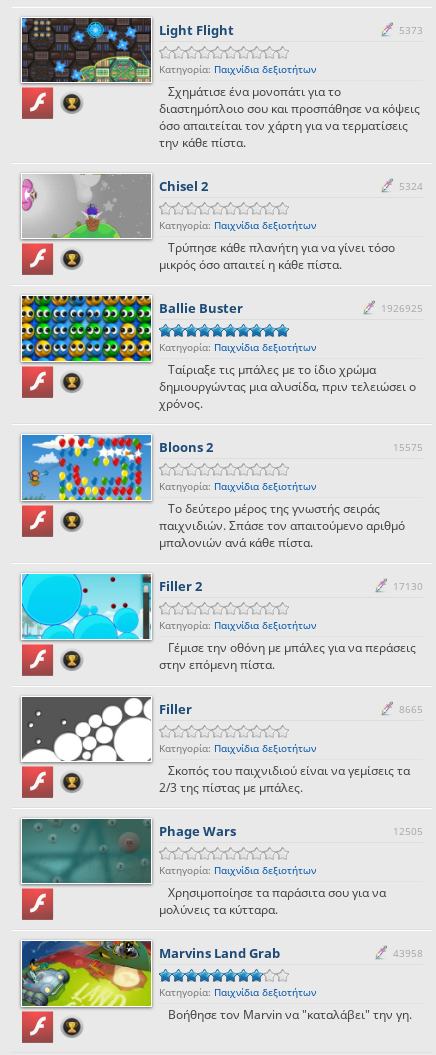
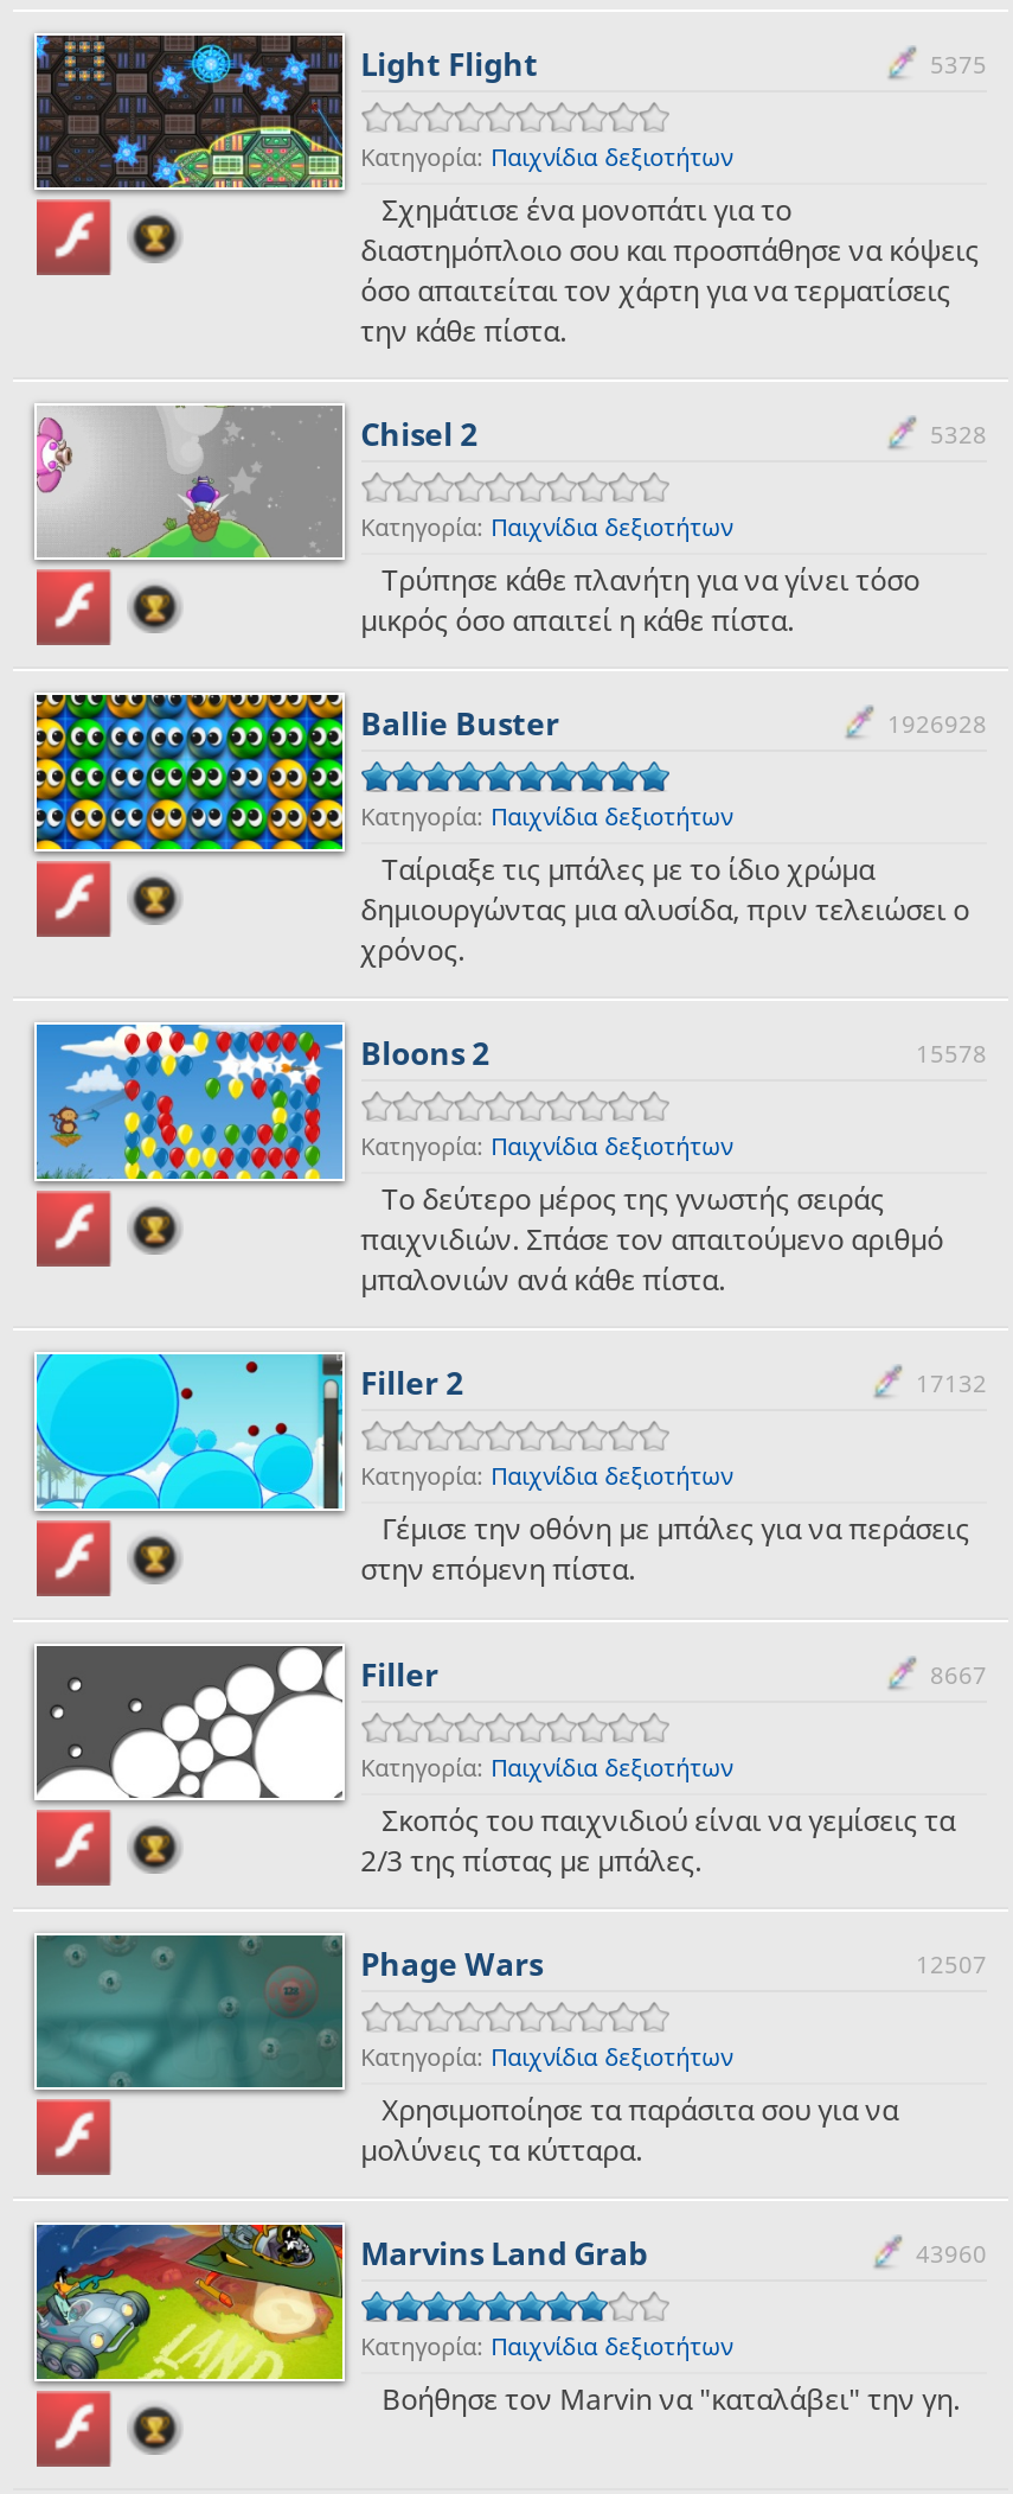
- 5373
+ 5375

- 5324
+ 5328

- 1926925
+ 1926928

- 15575
+ 15578

- 17130
+ 17132

- 8665
+ 8667

- 12505
+ 12507

- 43958
+ 43960
